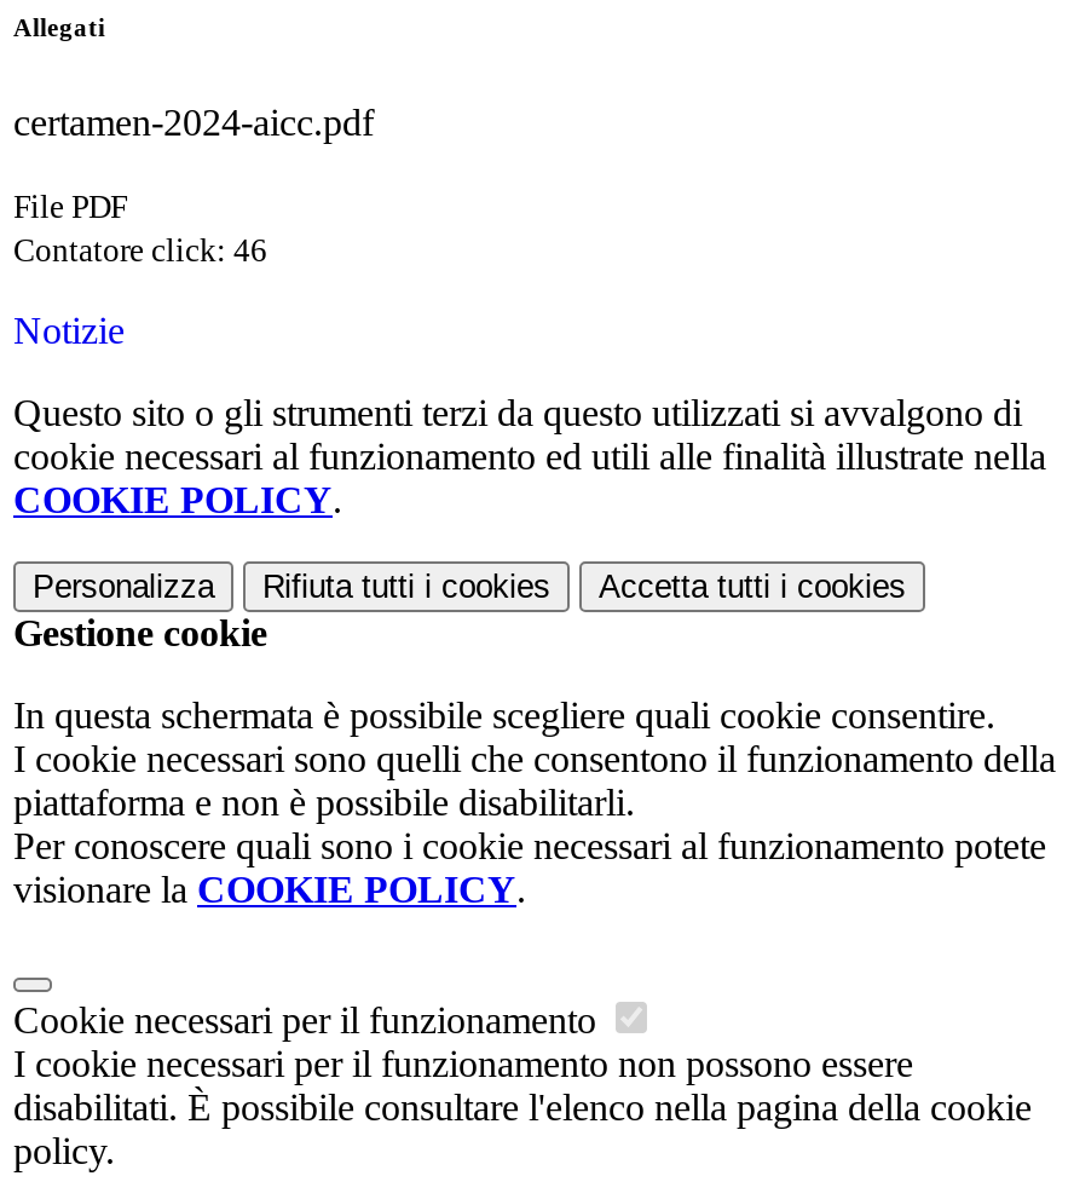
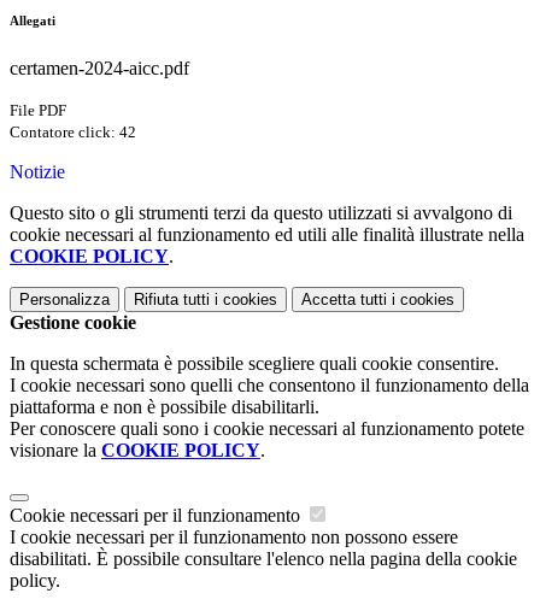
- Contatore click: 46
+ Contatore click: 42
